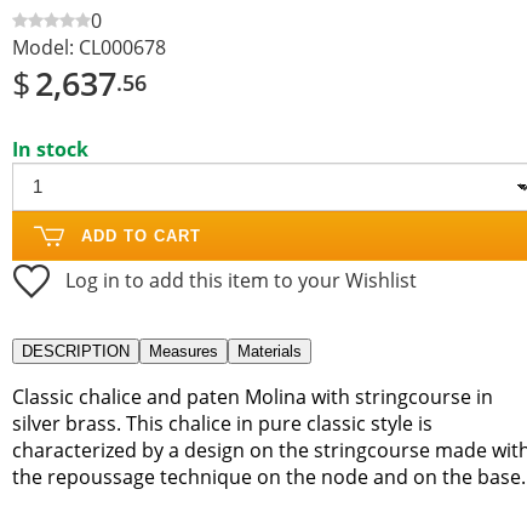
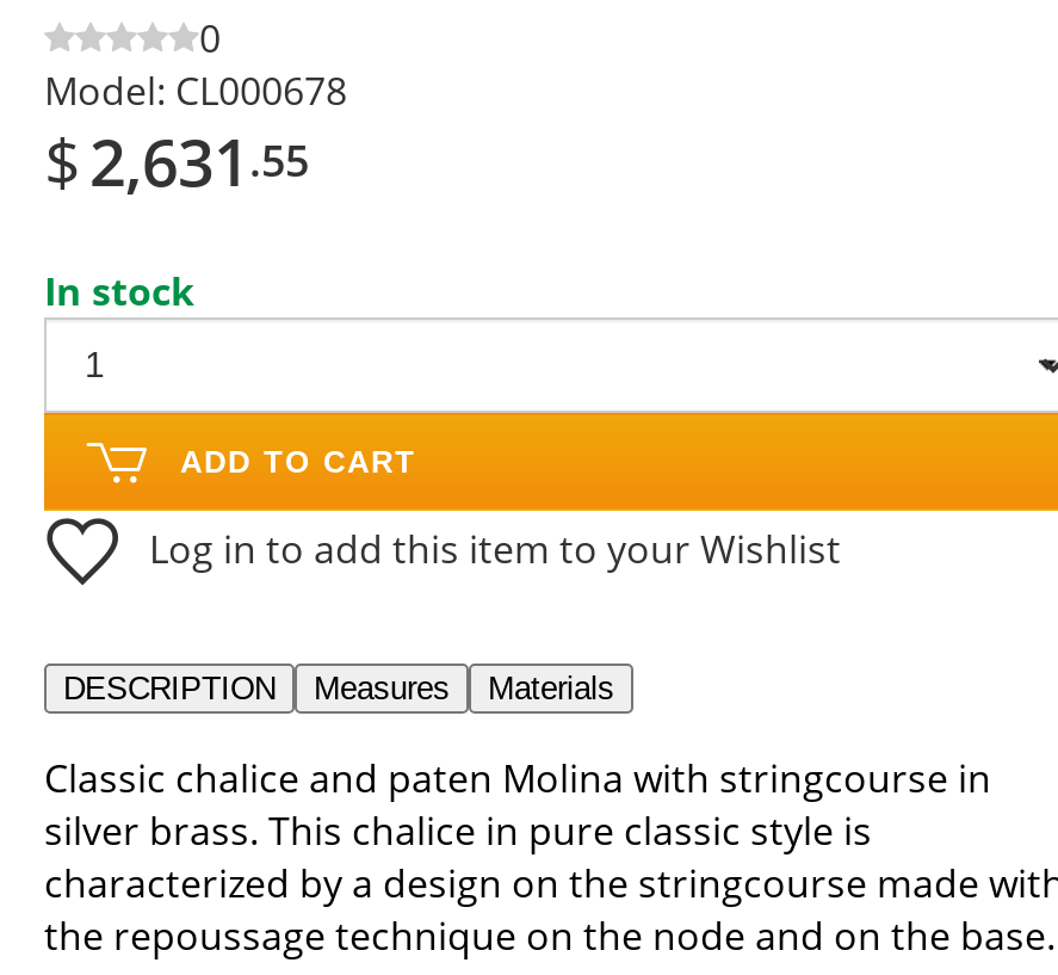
- $ 2,637.56
+ $ 2,631.55
